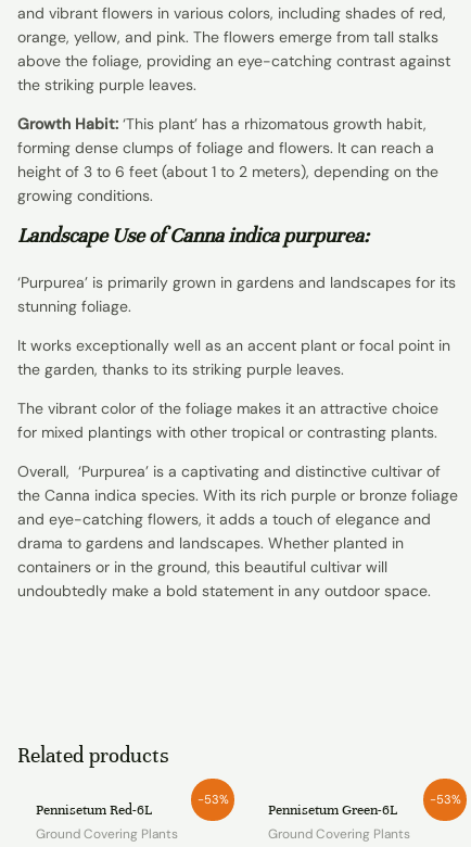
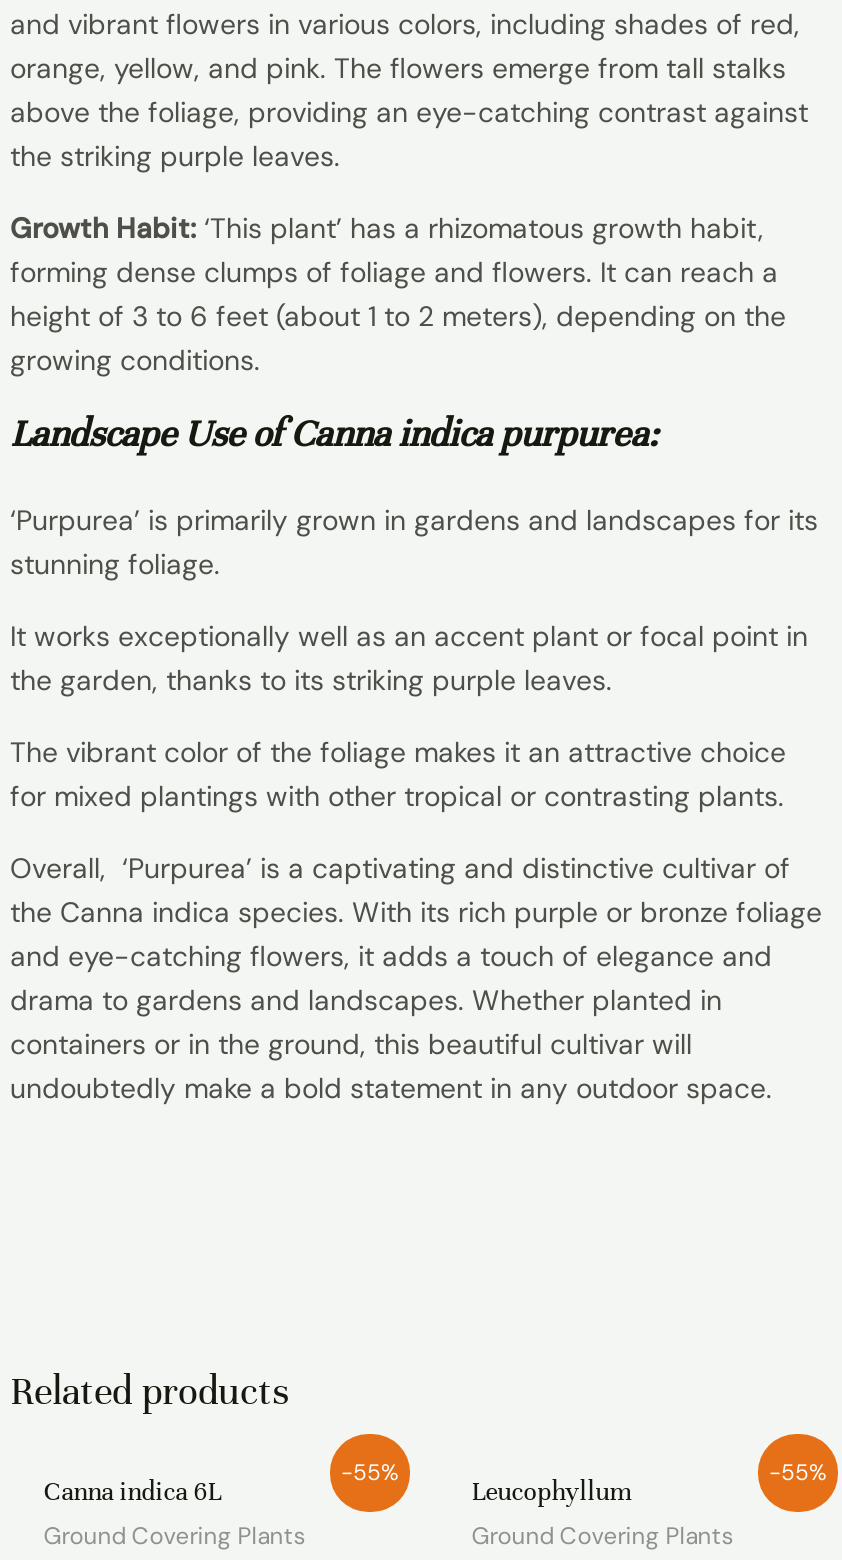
- -53%
- Pennisetum Red-6L
+ -55%
+ Canna indica 6L

- -53%
- Pennisetum Green-6L
+ -55%
+ Leucophyllum
